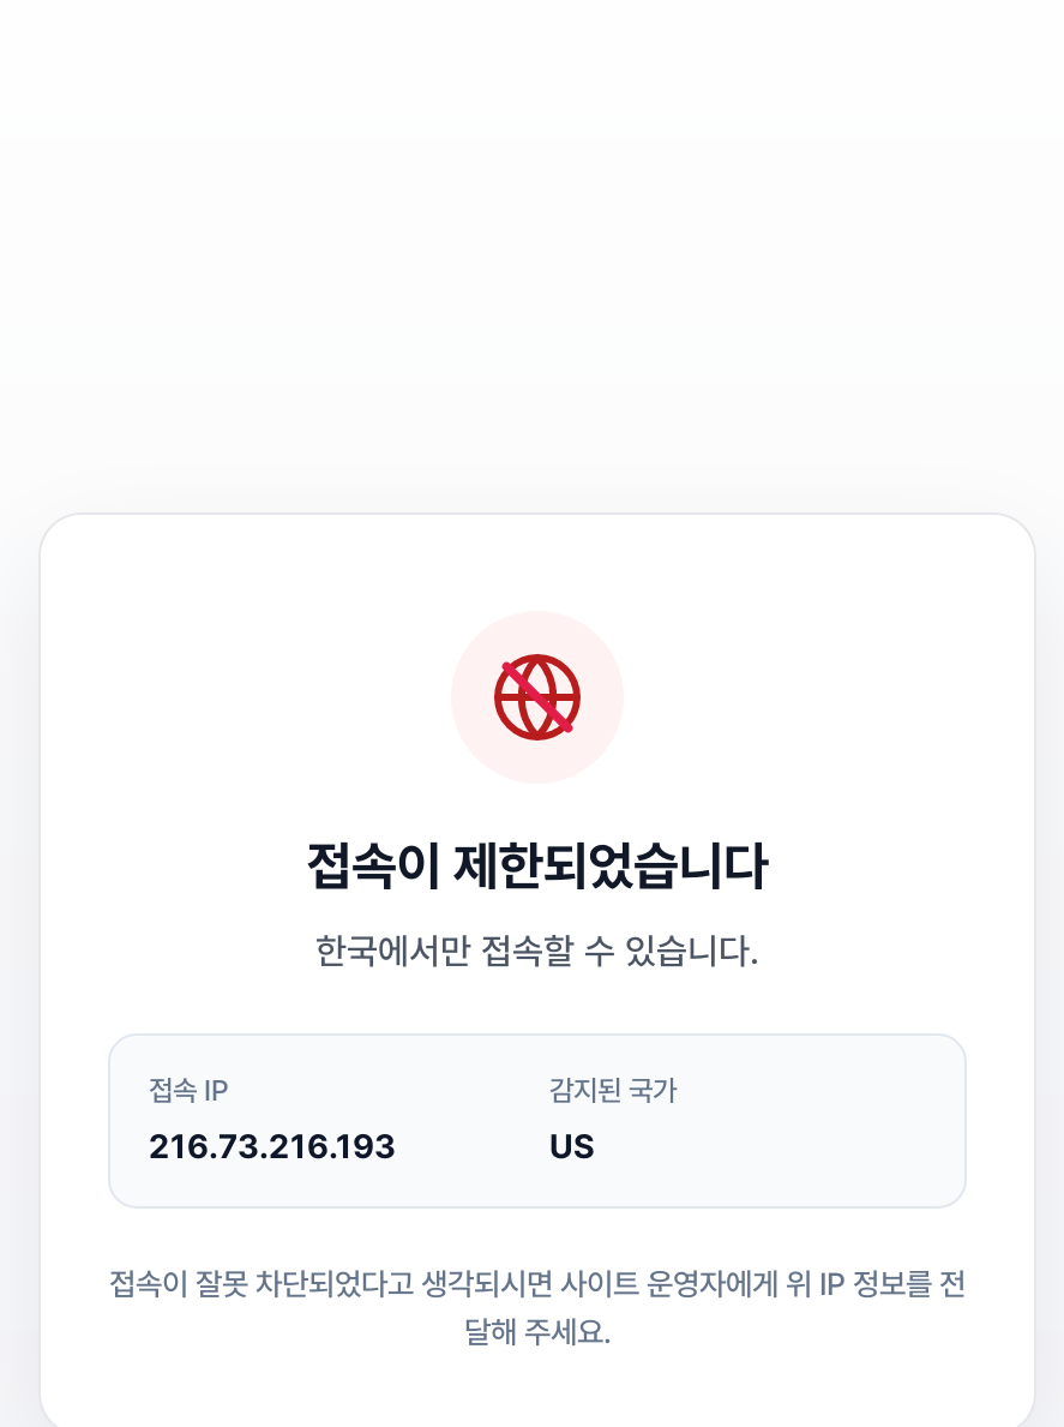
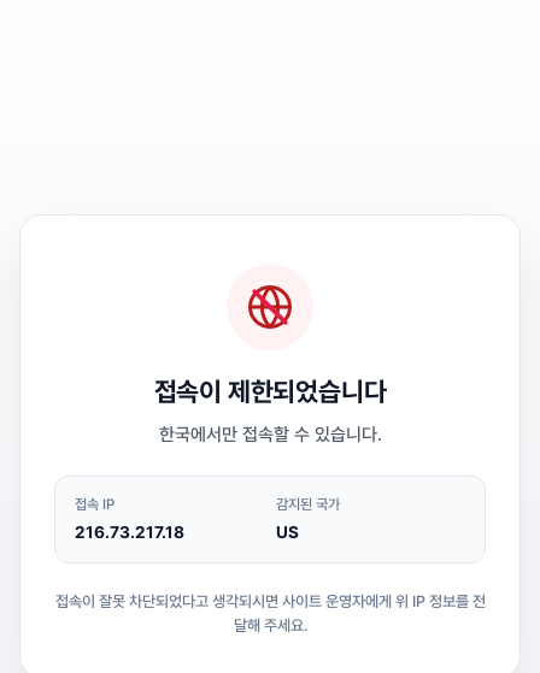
- 216.73.216.193
+ 216.73.217.18
